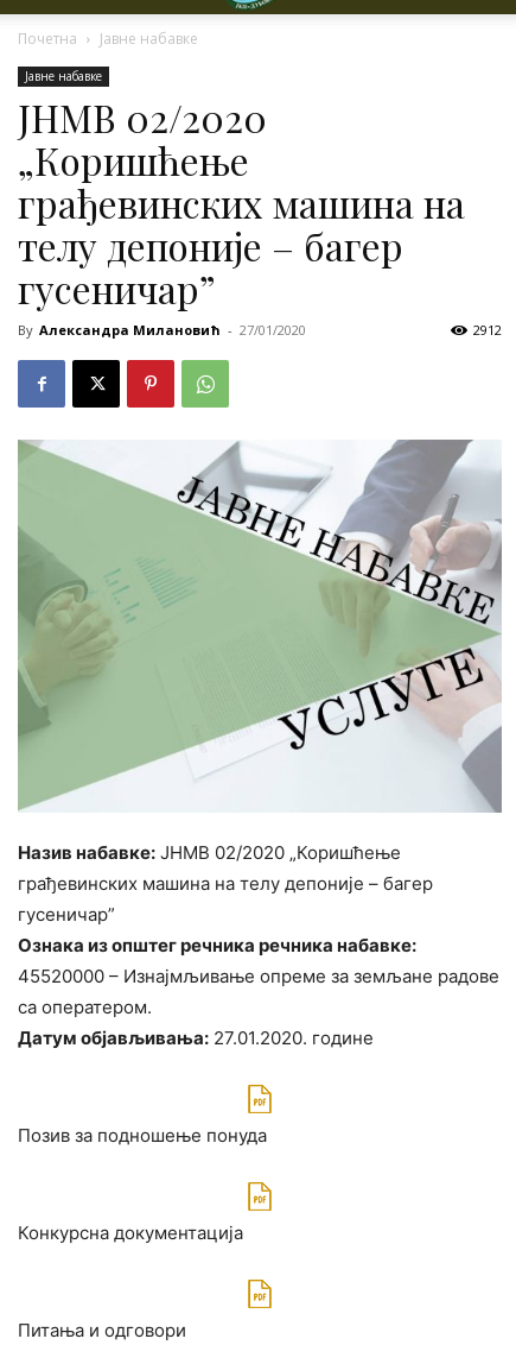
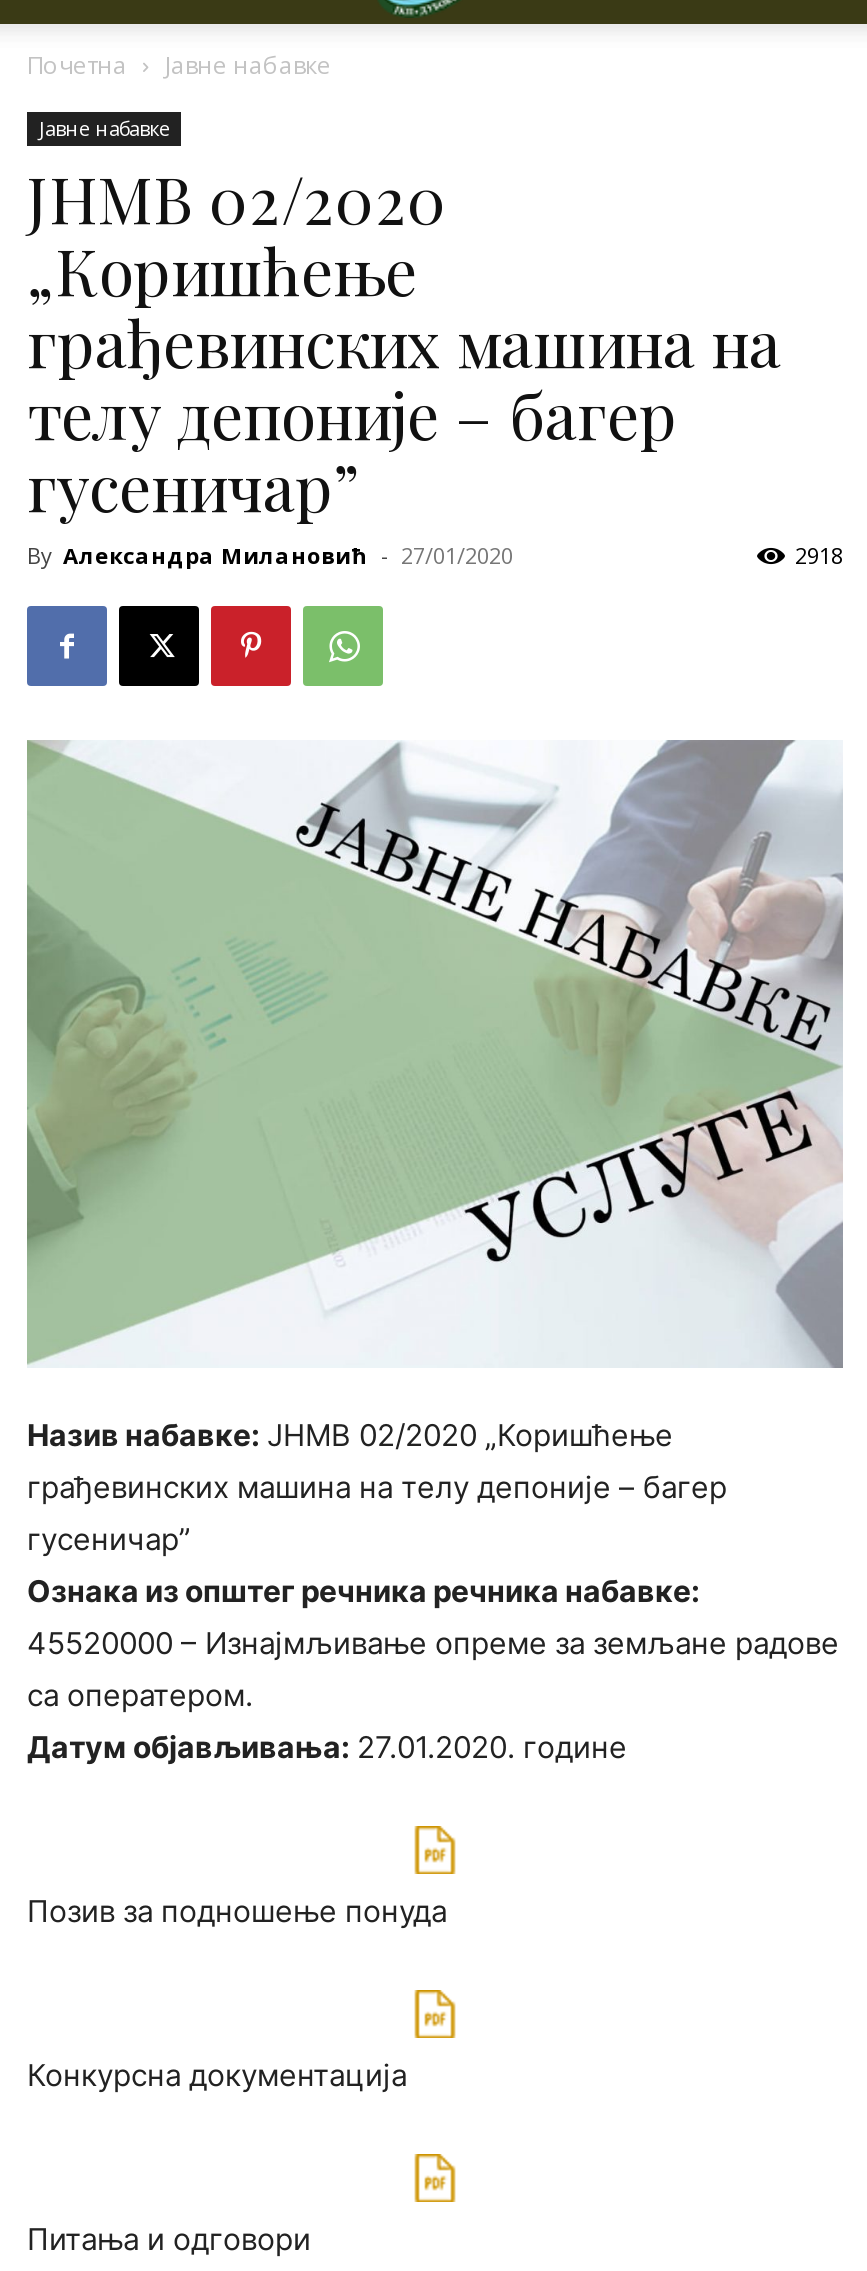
- 2912
+ 2918
